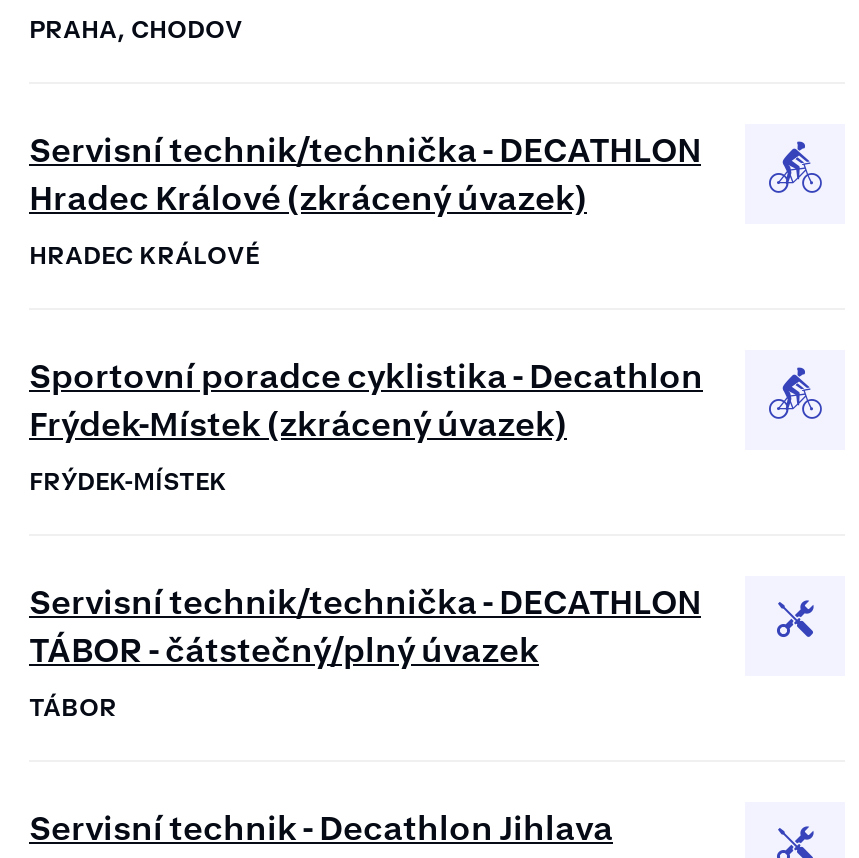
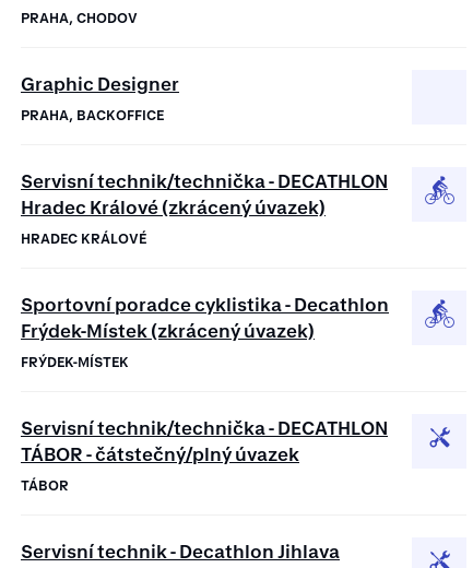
+ Graphic Designer
+ PRAHA, BACKOFFICE
